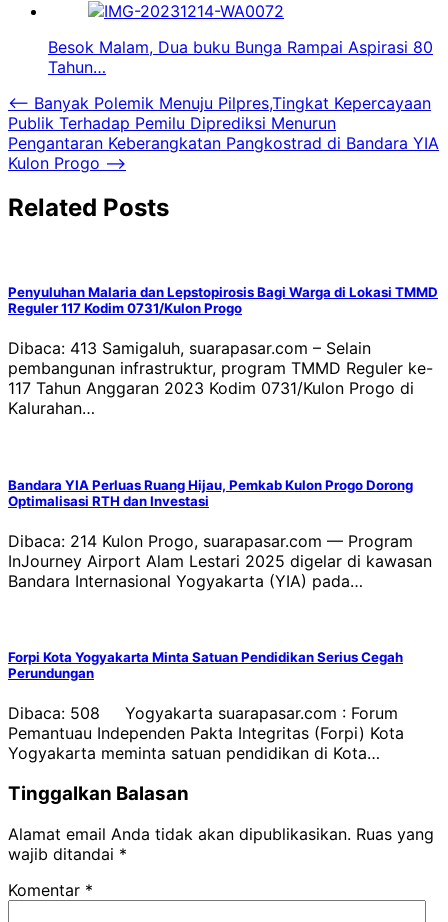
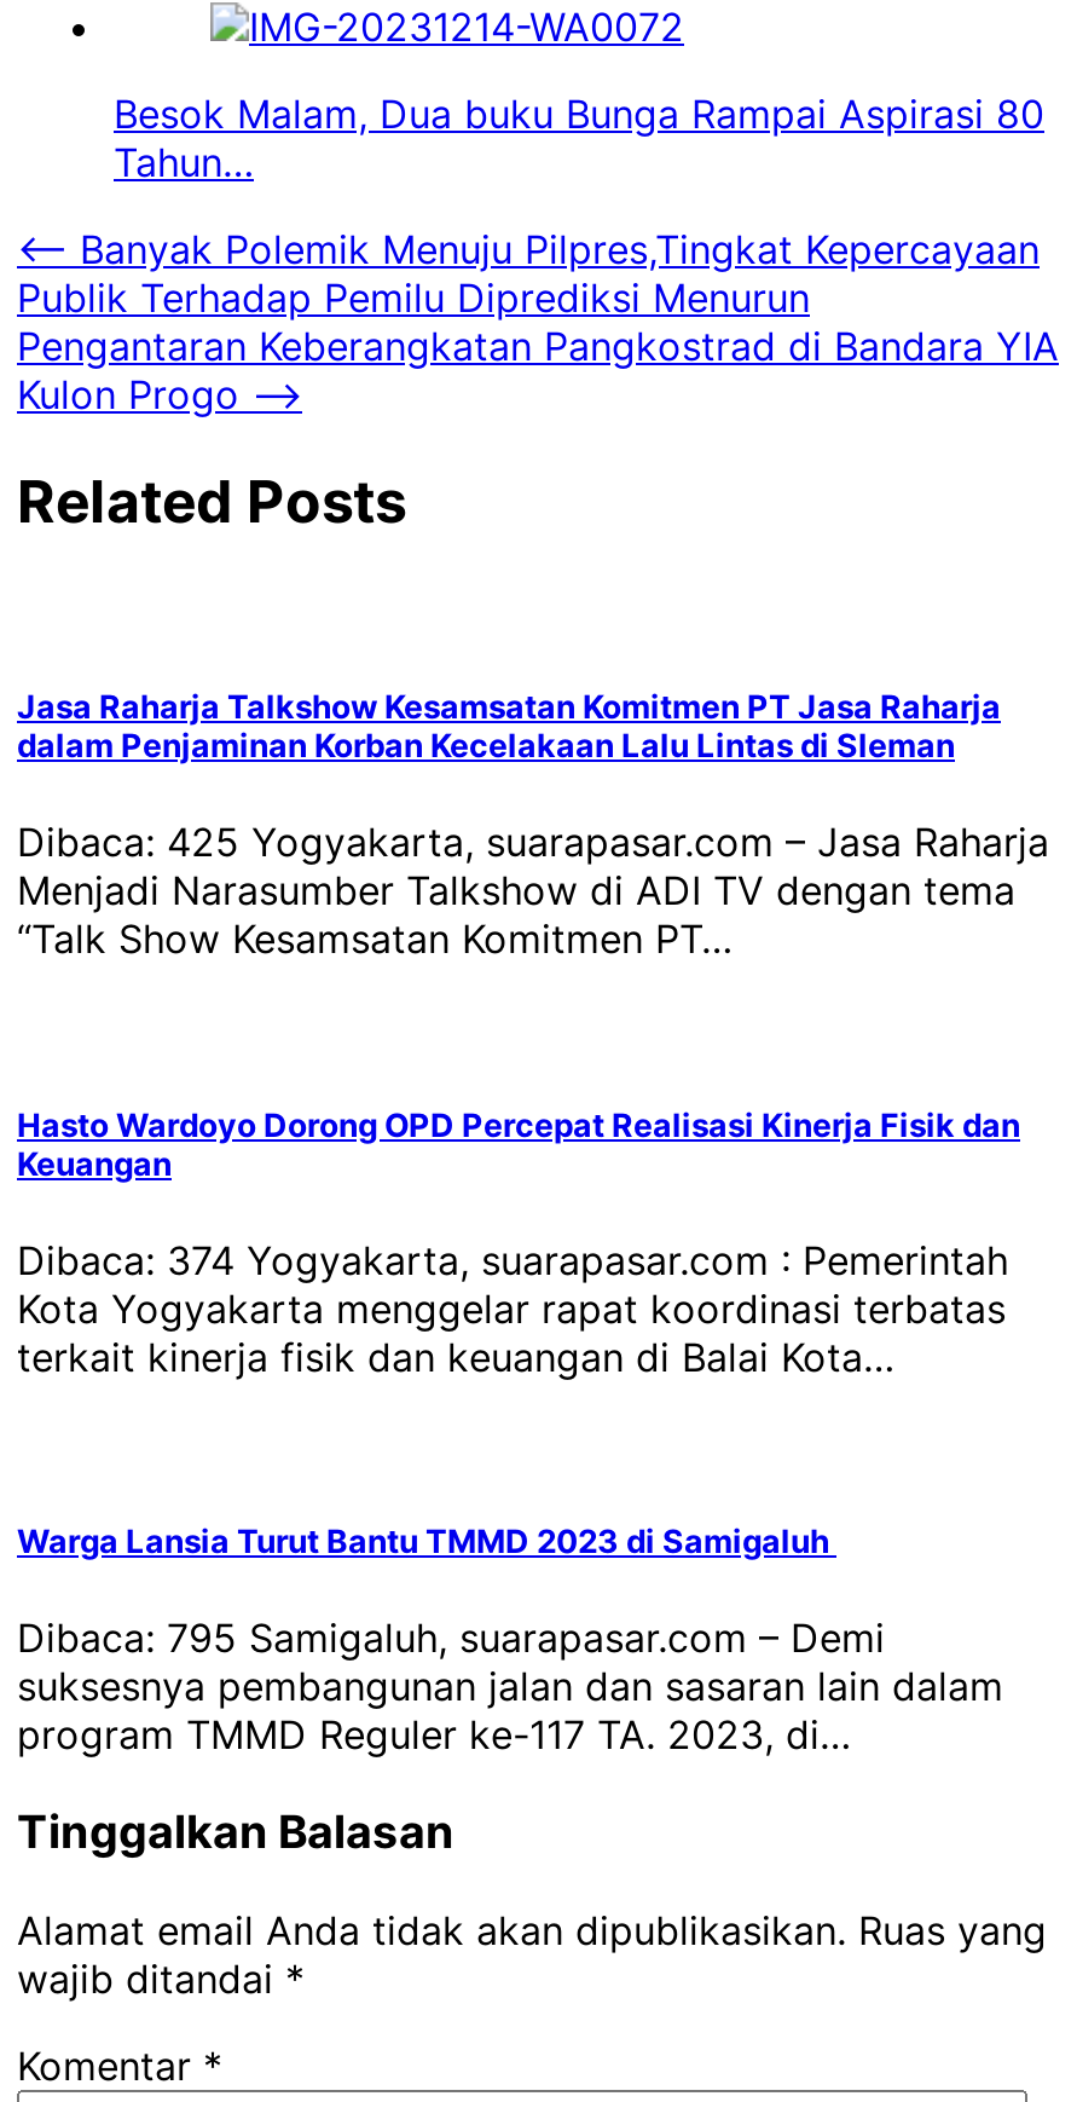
- Penyuluhan Malaria dan Lepstopirosis Bagi Warga di Lokasi TMMD
- Reguler 117 Kodim 0731/Kulon Progo
+ Jasa Raharja Talkshow Kesamsatan Komitmen PT Jasa Raharja
+ dalam Penjaminan Korban Kecelakaan Lalu Lintas di Sleman

- Dibaca: 413 Samigaluh, suarapasar.com – Selain
- pembangunan infrastruktur, program TMMD Reguler ke-
- 117 Tahun Anggaran 2023 Kodim 0731/Kulon Progo di
- Kalurahan…
+ Dibaca: 425 Yogyakarta, suarapasar.com – Jasa Raharja
+ Menjadi Narasumber Talkshow di ADI TV dengan tema
+ “Talk Show Kesamsatan Komitmen PT…

- Bandara YIA Perluas Ruang Hijau, Pemkab Kulon Progo Dorong
- Optimalisasi RTH dan Investasi
+ Hasto Wardoyo Dorong OPD Percepat Realisasi Kinerja Fisik dan
+ Keuangan

- Dibaca: 214 Kulon Progo, suarapasar.com — Program
- InJourney Airport Alam Lestari 2025 digelar di kawasan
- Bandara Internasional Yogyakarta (YIA) pada…
+ Dibaca: 374 Yogyakarta, suarapasar.com : Pemerintah
+ Kota Yogyakarta menggelar rapat koordinasi terbatas
+ terkait kinerja fisik dan keuangan di Balai Kota…

- Forpi Kota Yogyakarta Minta Satuan Pendidikan Serius Cegah
- Perundungan
+ Warga Lansia Turut Bantu TMMD 2023 di Samigaluh

- Dibaca: 508 Yogyakarta suarapasar.com : Forum
- Pemantuau Independen Pakta Integritas (Forpi) Kota
- Yogyakarta meminta satuan pendidikan di Kota…
+ Dibaca: 795 Samigaluh, suarapasar.com – Demi
+ suksesnya pembangunan jalan dan sasaran lain dalam
+ program TMMD Reguler ke-117 TA. 2023, di…
